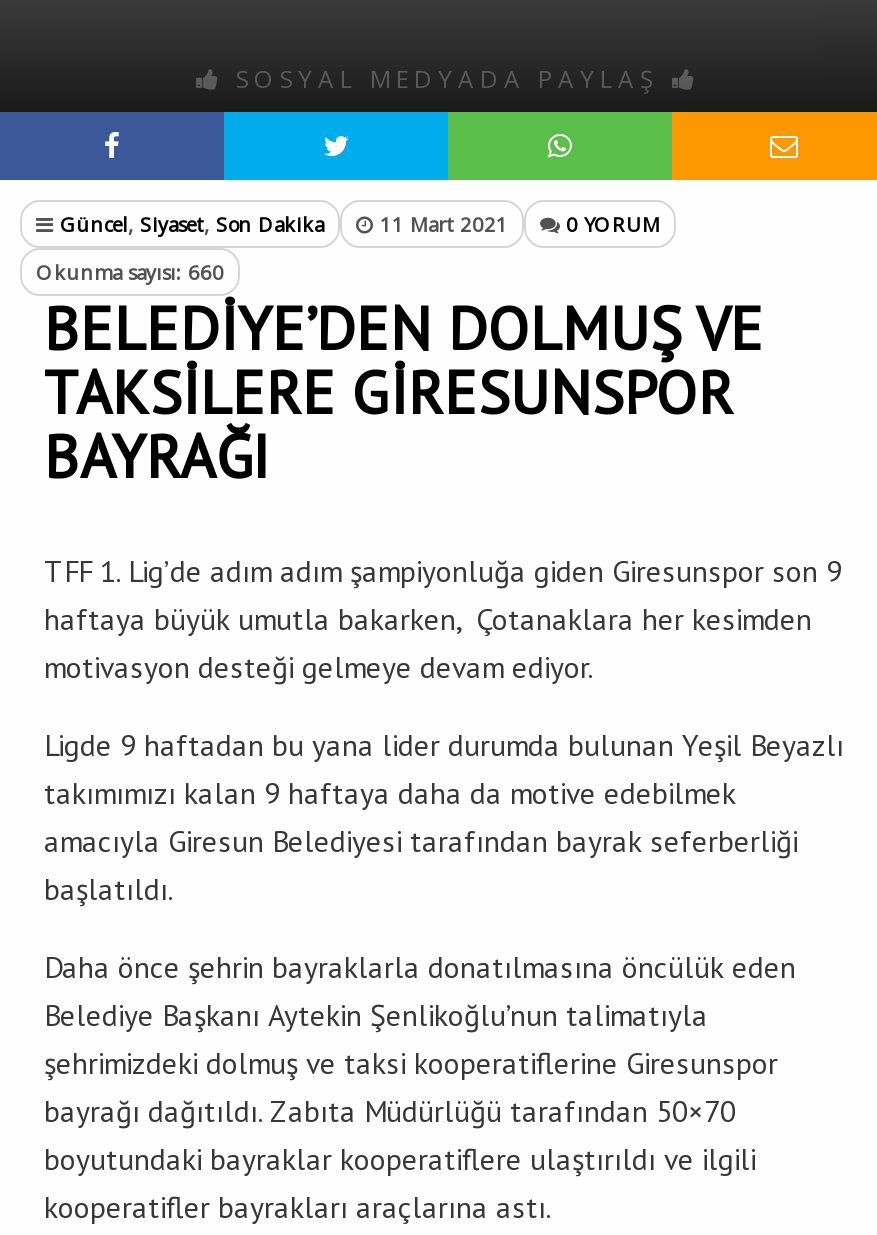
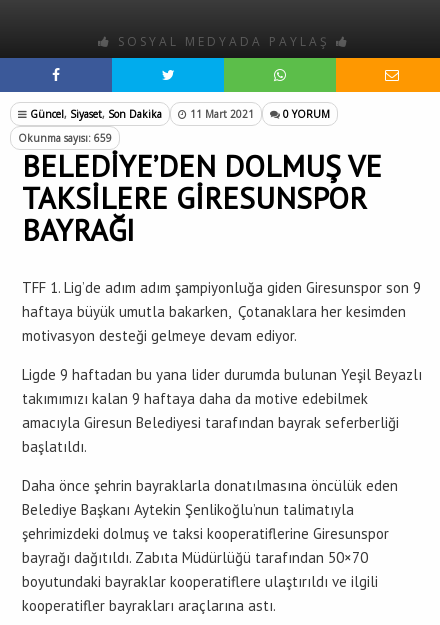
- Okunma sayısı: 660
+ Okunma sayısı: 659
